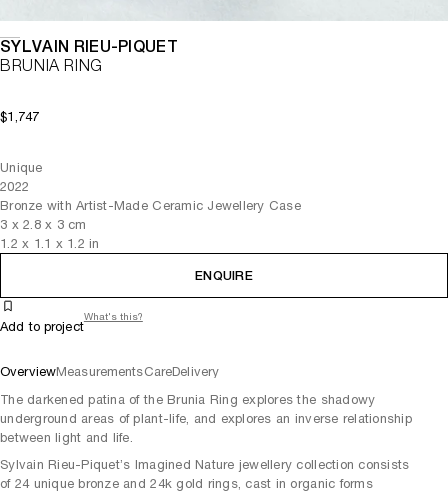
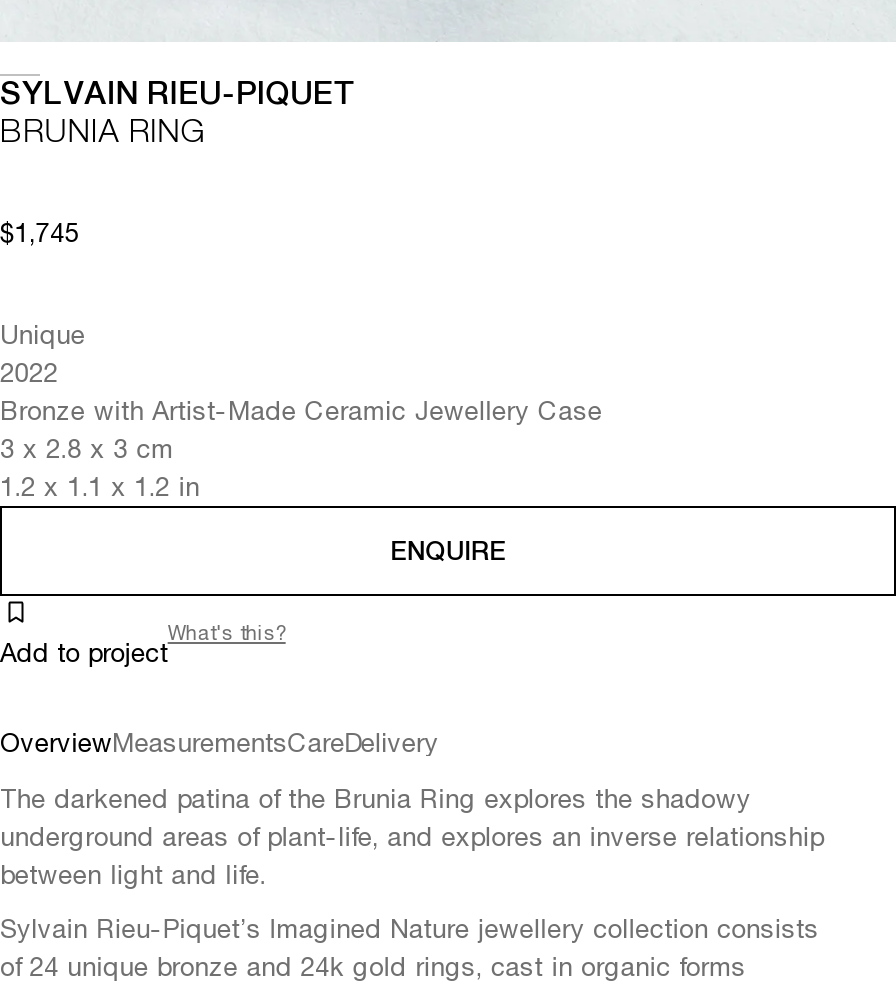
- $1,747
+ $1,745
